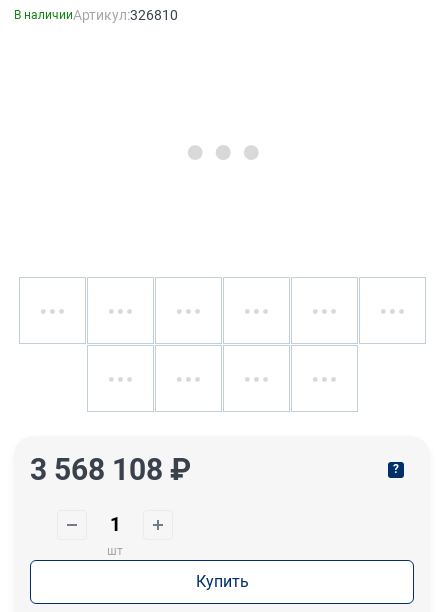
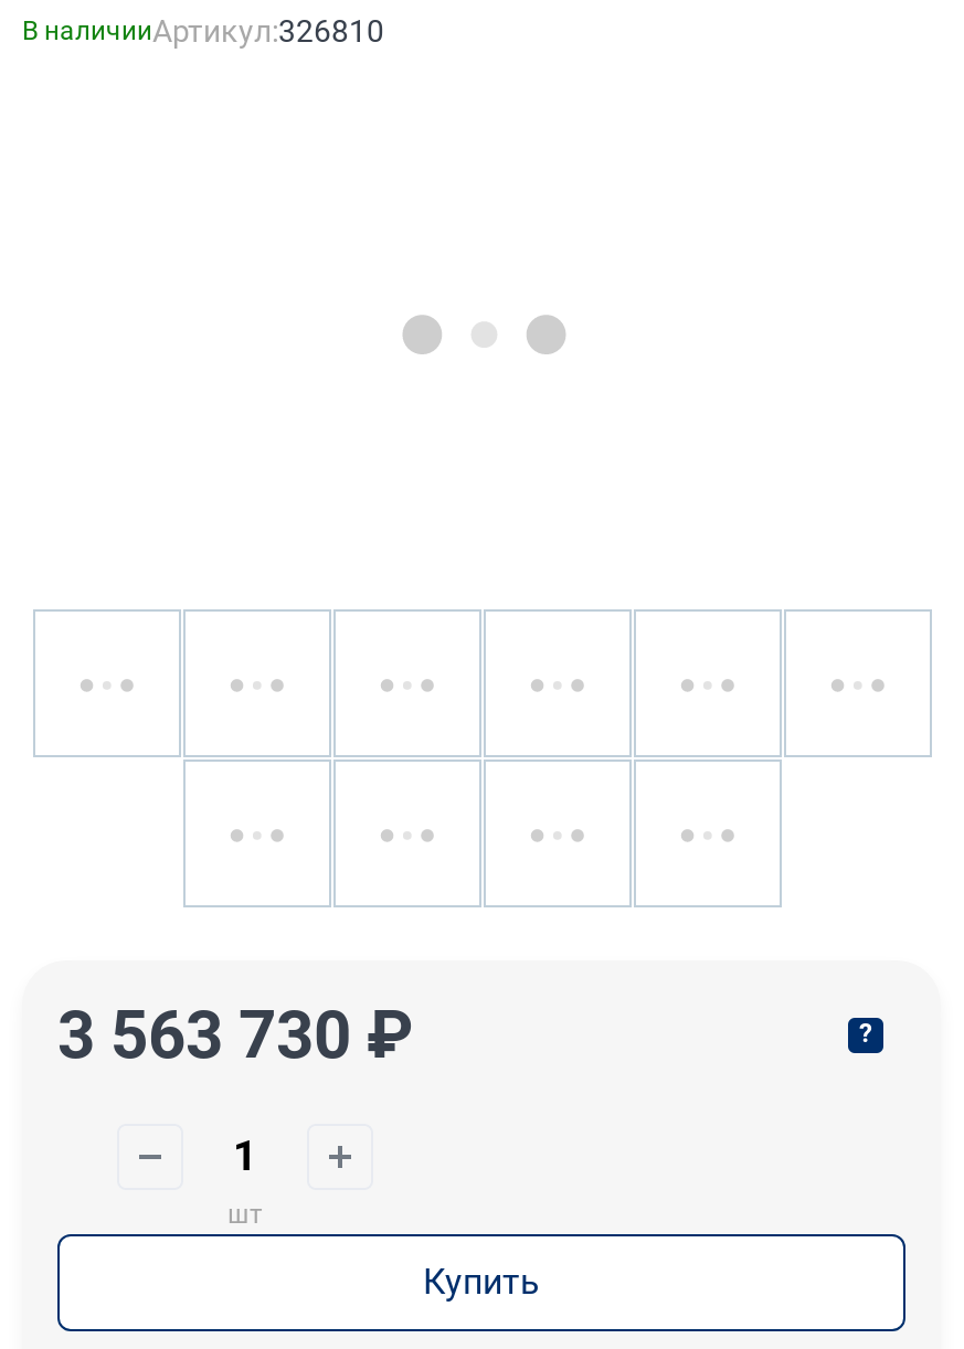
- 3 568 108 ₽
+ 3 563 730 ₽
